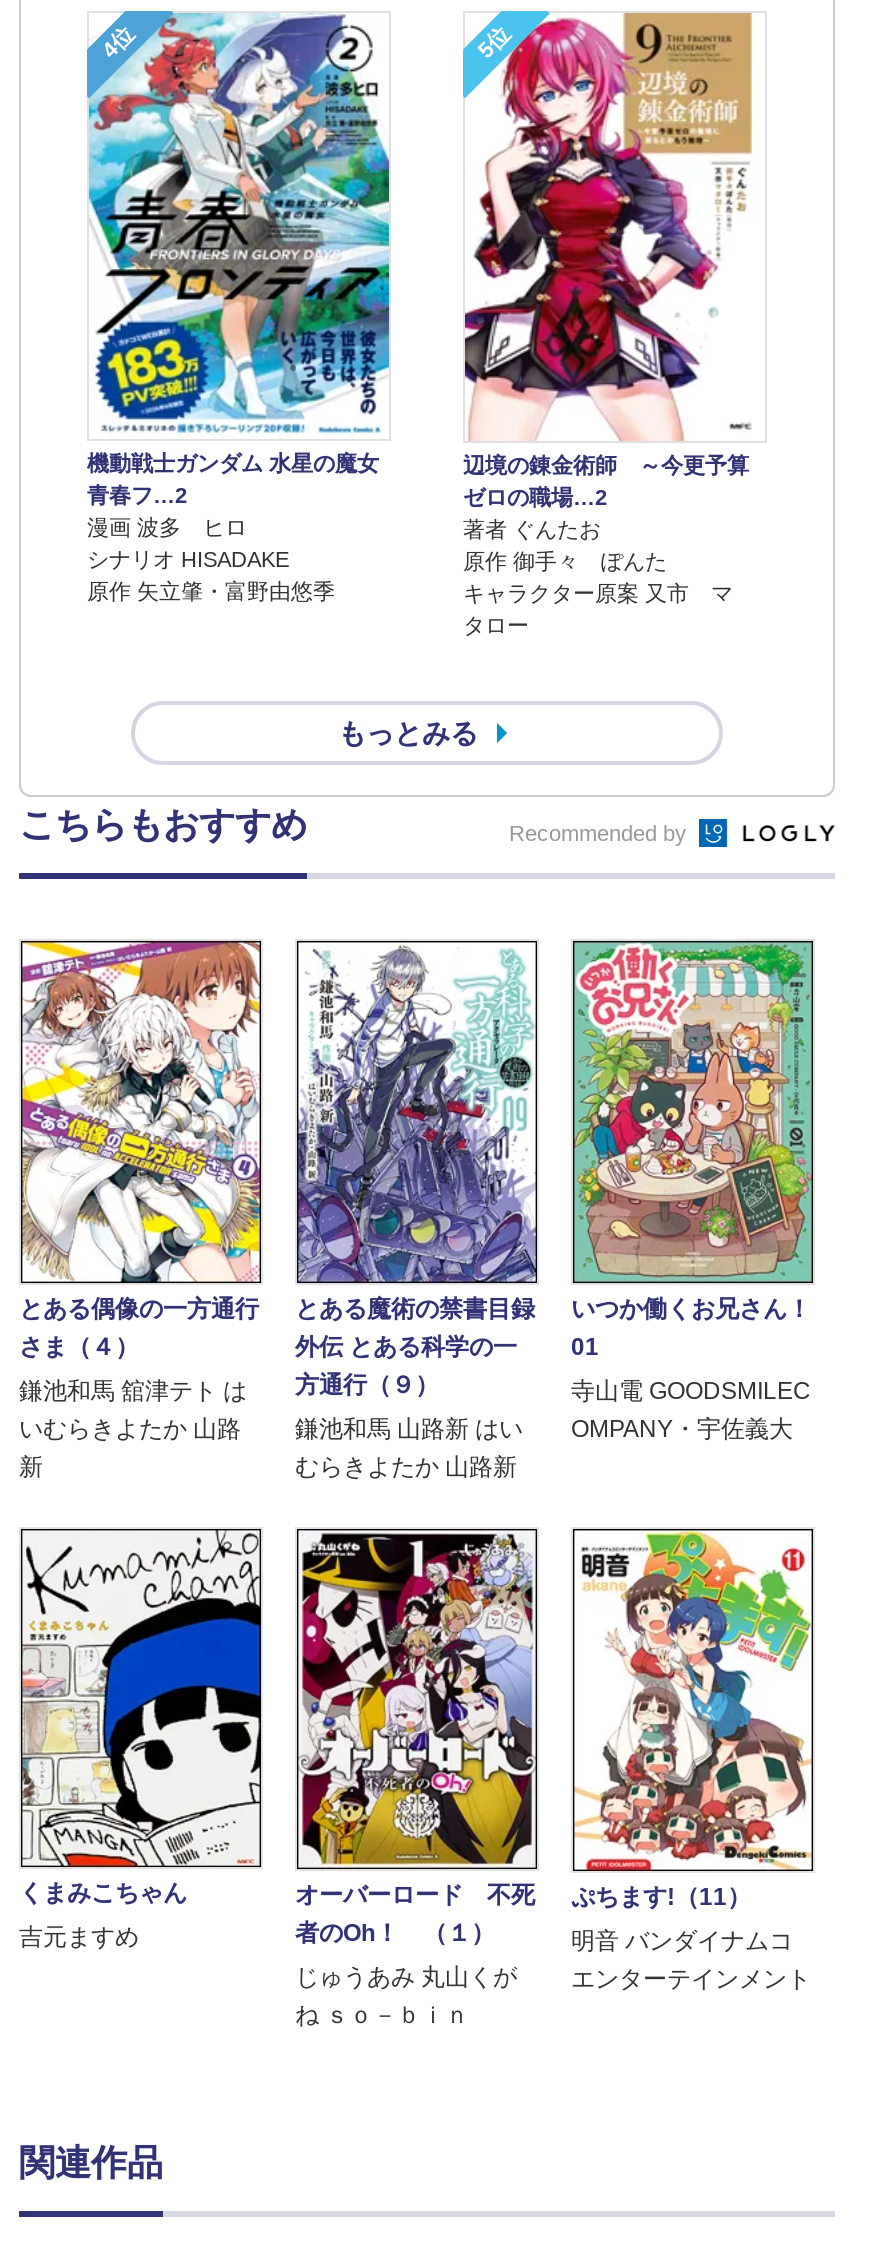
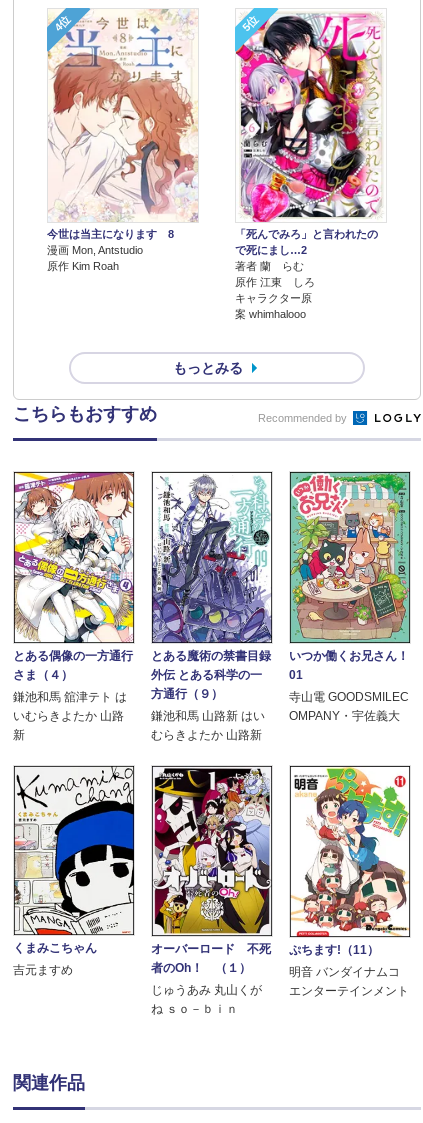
- [image]
- 機動戦士ガンダム 水星の魔女
- 青春フ…2
- 漫画 波多 ヒロ
- シナリオ HISADAKE
- 原作 矢立肇・富野由悠季
+ [image]
+ 今世は当主になります 8
+ 漫画 Mon, Antstudio
+ 原作 Kim Roah

- [image]
- 辺境の錬金術師 ～今更予算
- ゼロの職場…2
- 著者 ぐんたお
- 原作 御手々 ぽんた
- キャラクター原案 又市 マ
- タロー
+ [image]
+ 「死んでみろ」と言われたの
+ で死にまし…2
+ 著者 蘭 らむ
+ 原作 江東 しろ
+ キャラクター原
+ 案 whimhalooo
